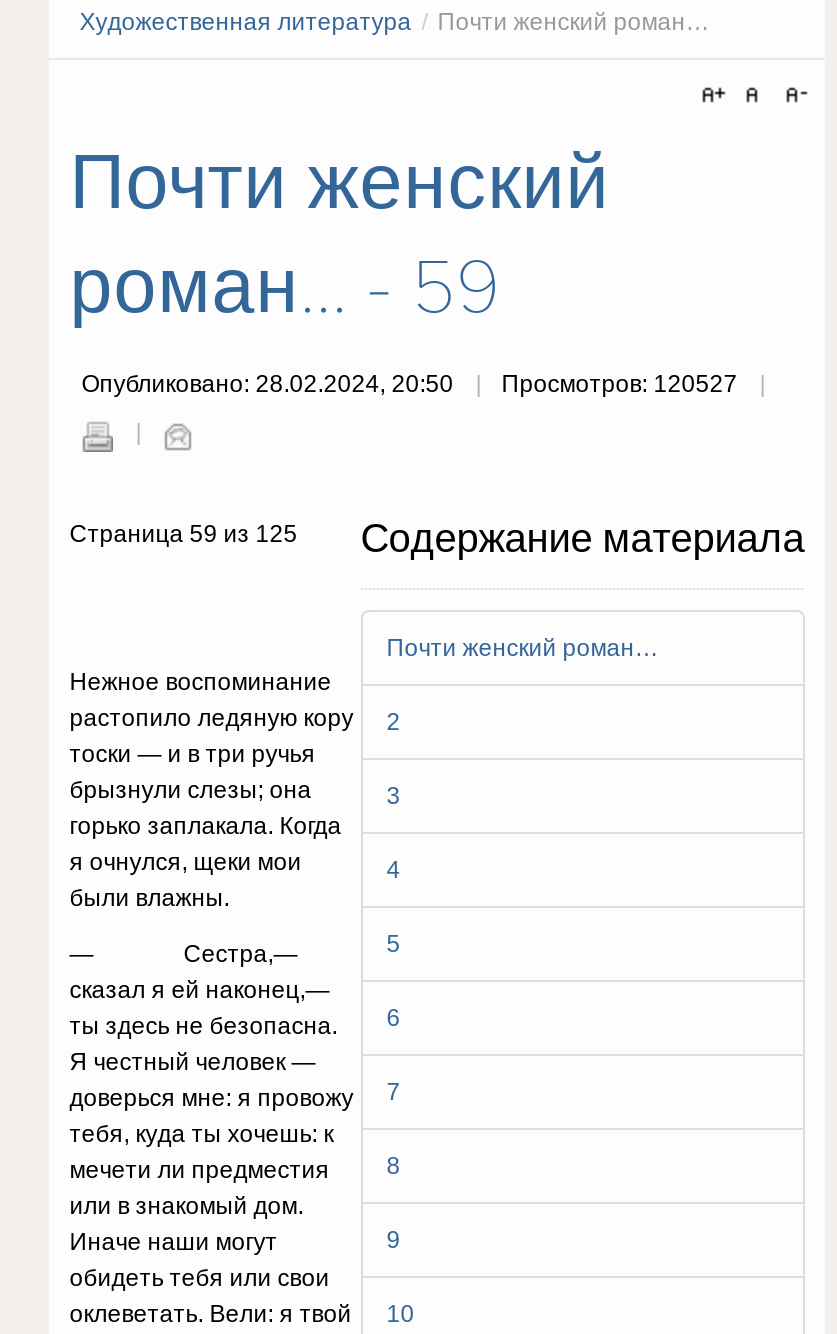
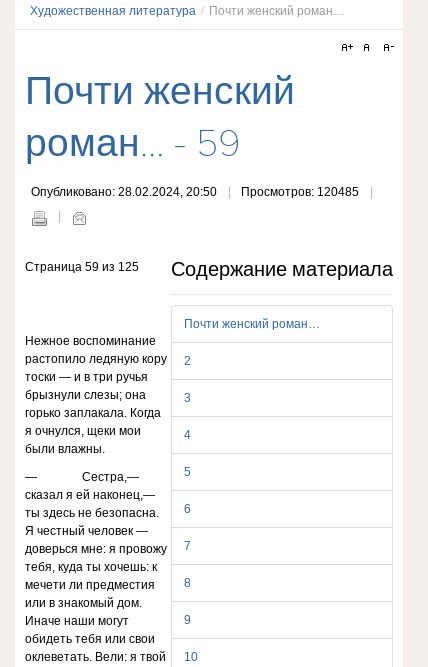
- Опубликовано: 28.02.2024, 20:50 Просмотров: 120527
+ Опубликовано: 28.02.2024, 20:50 Просмотров: 120485
